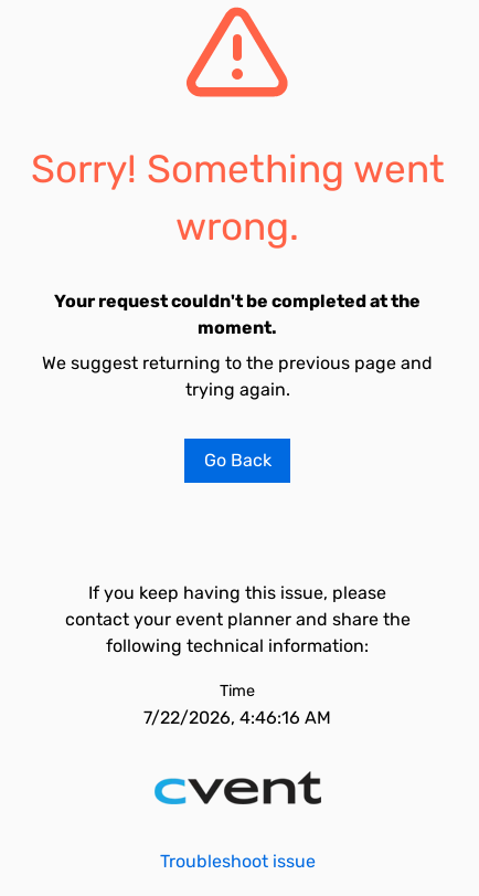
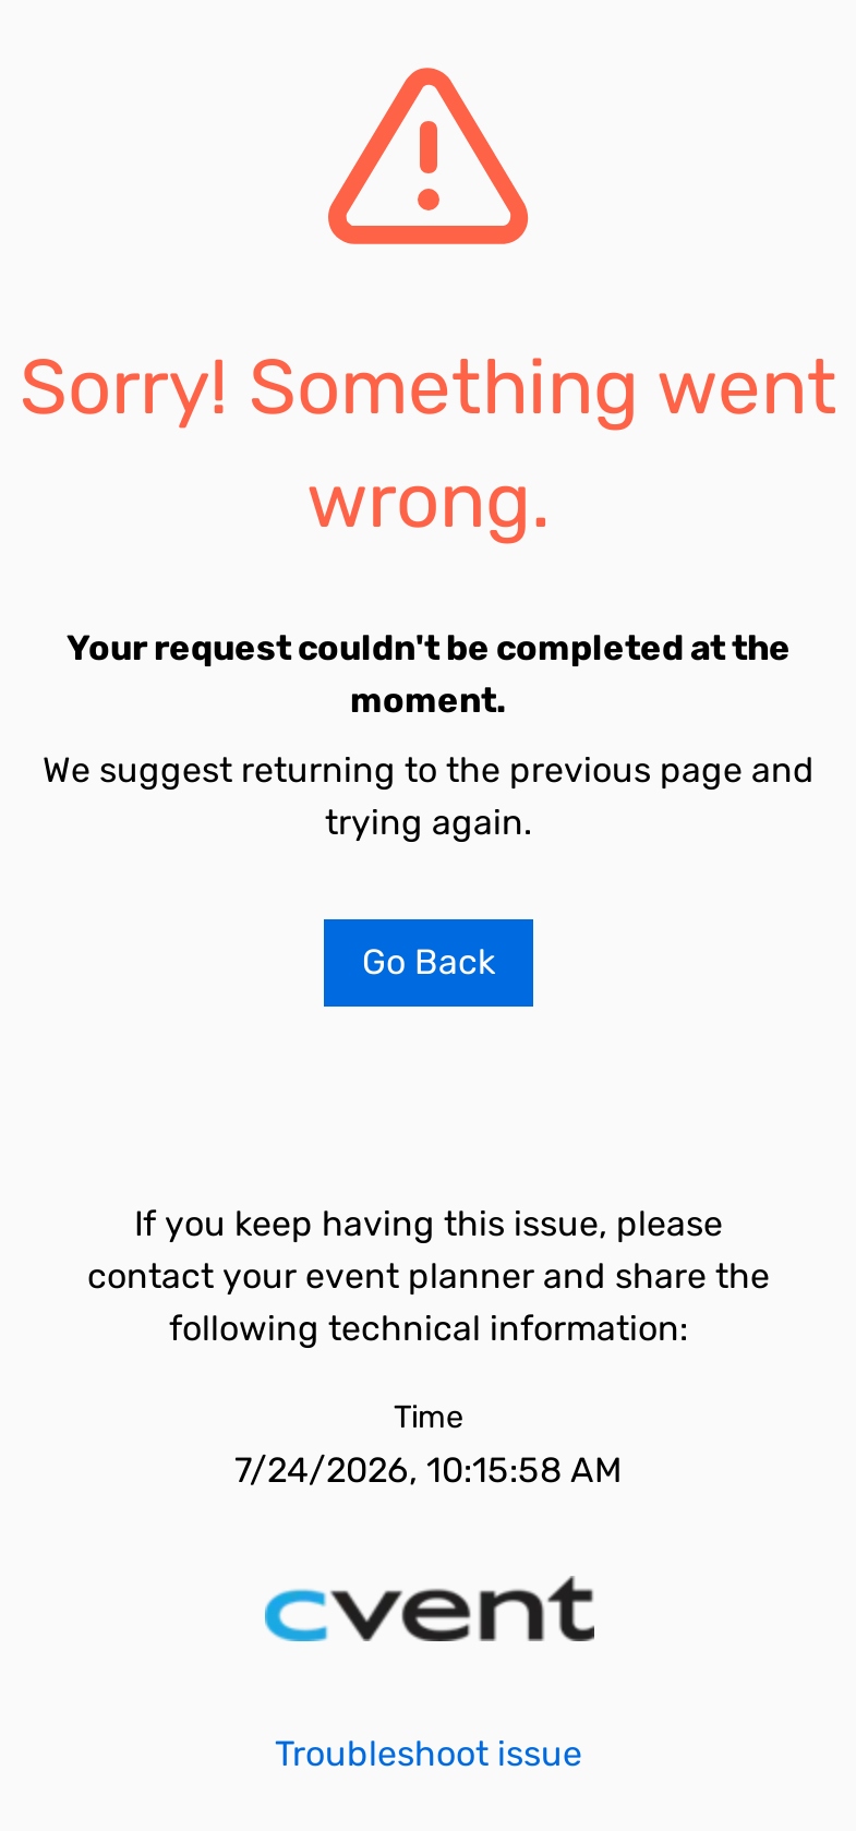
- 7/22/2026, 4:46:16 AM
+ 7/24/2026, 10:15:58 AM
